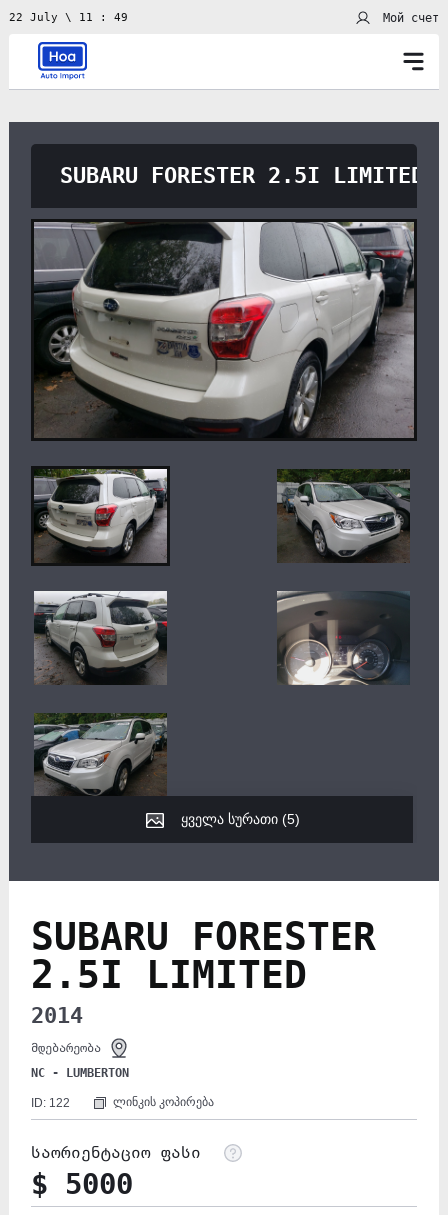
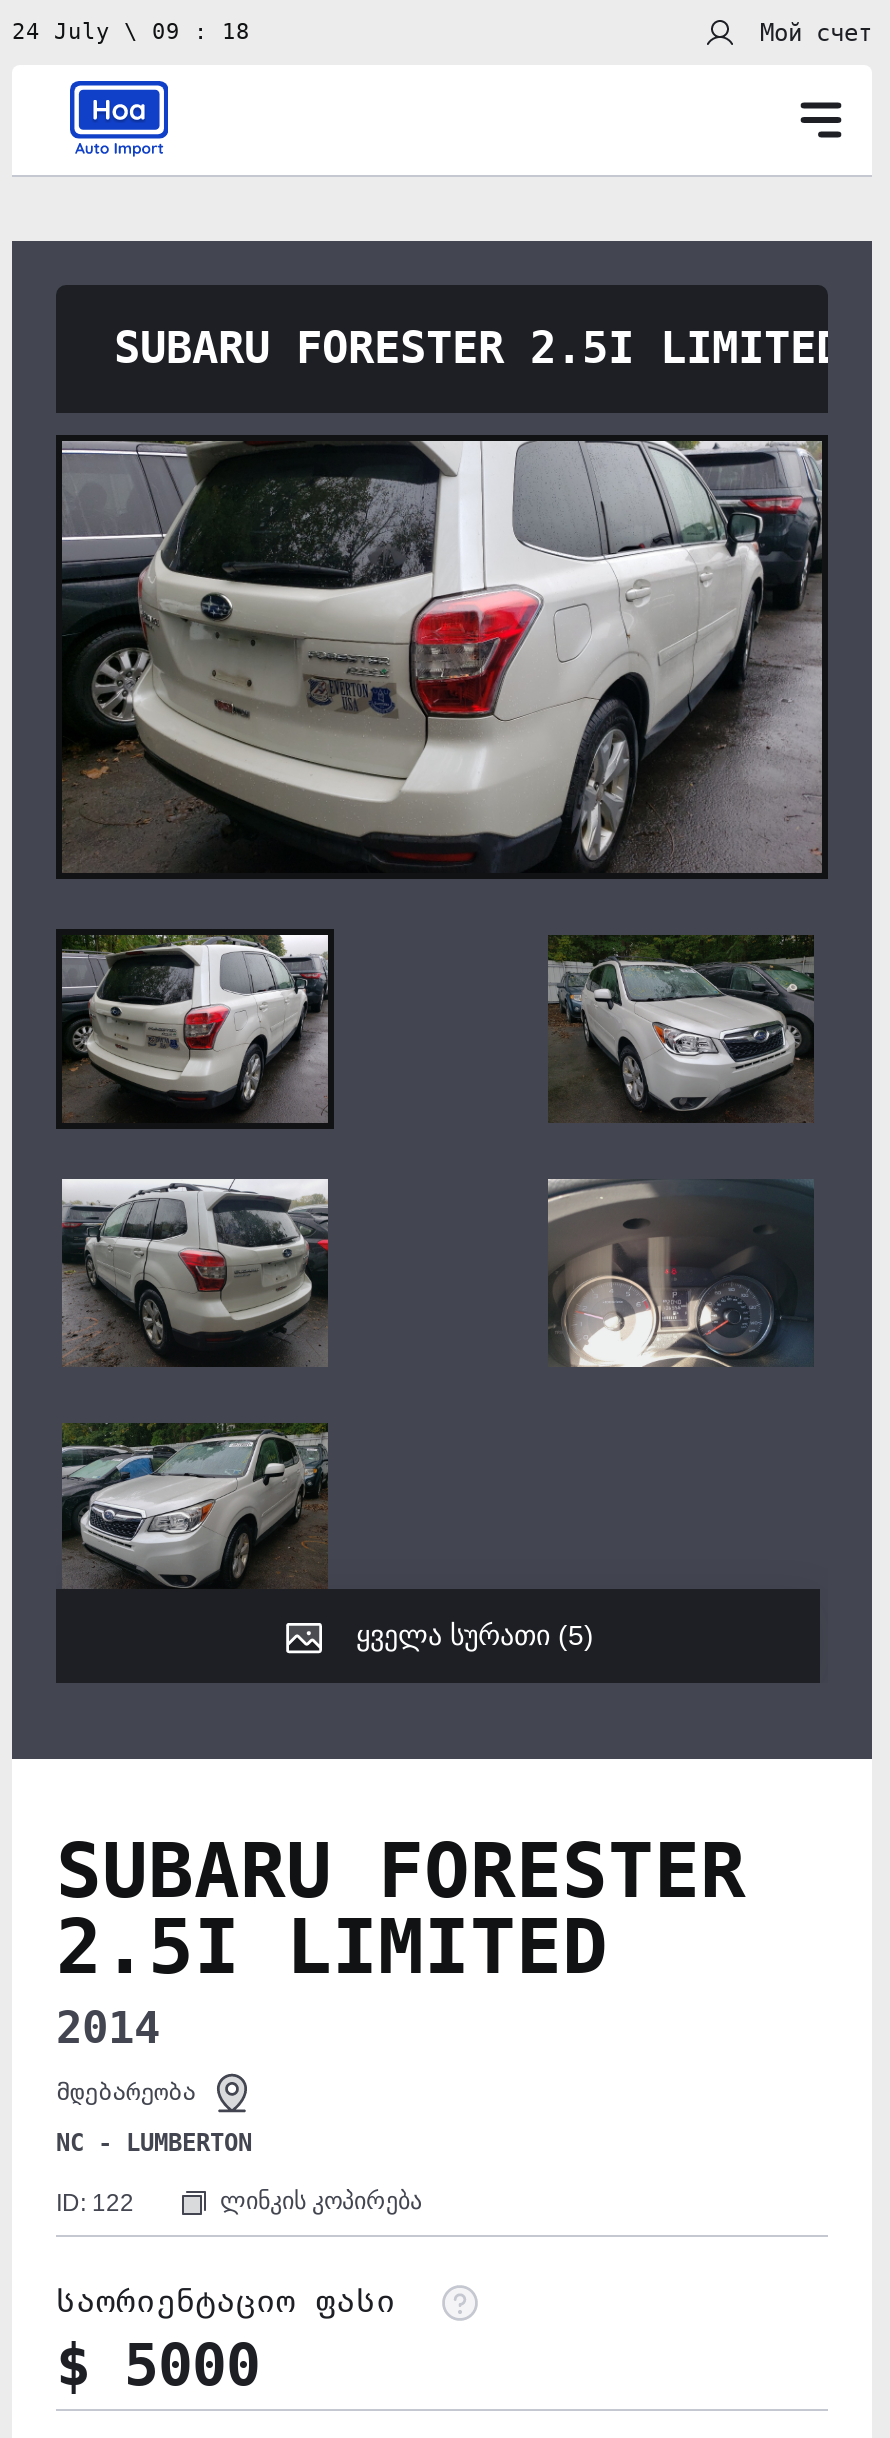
- 22 July \ 11 : 49
+ 24 July \ 09 : 18
